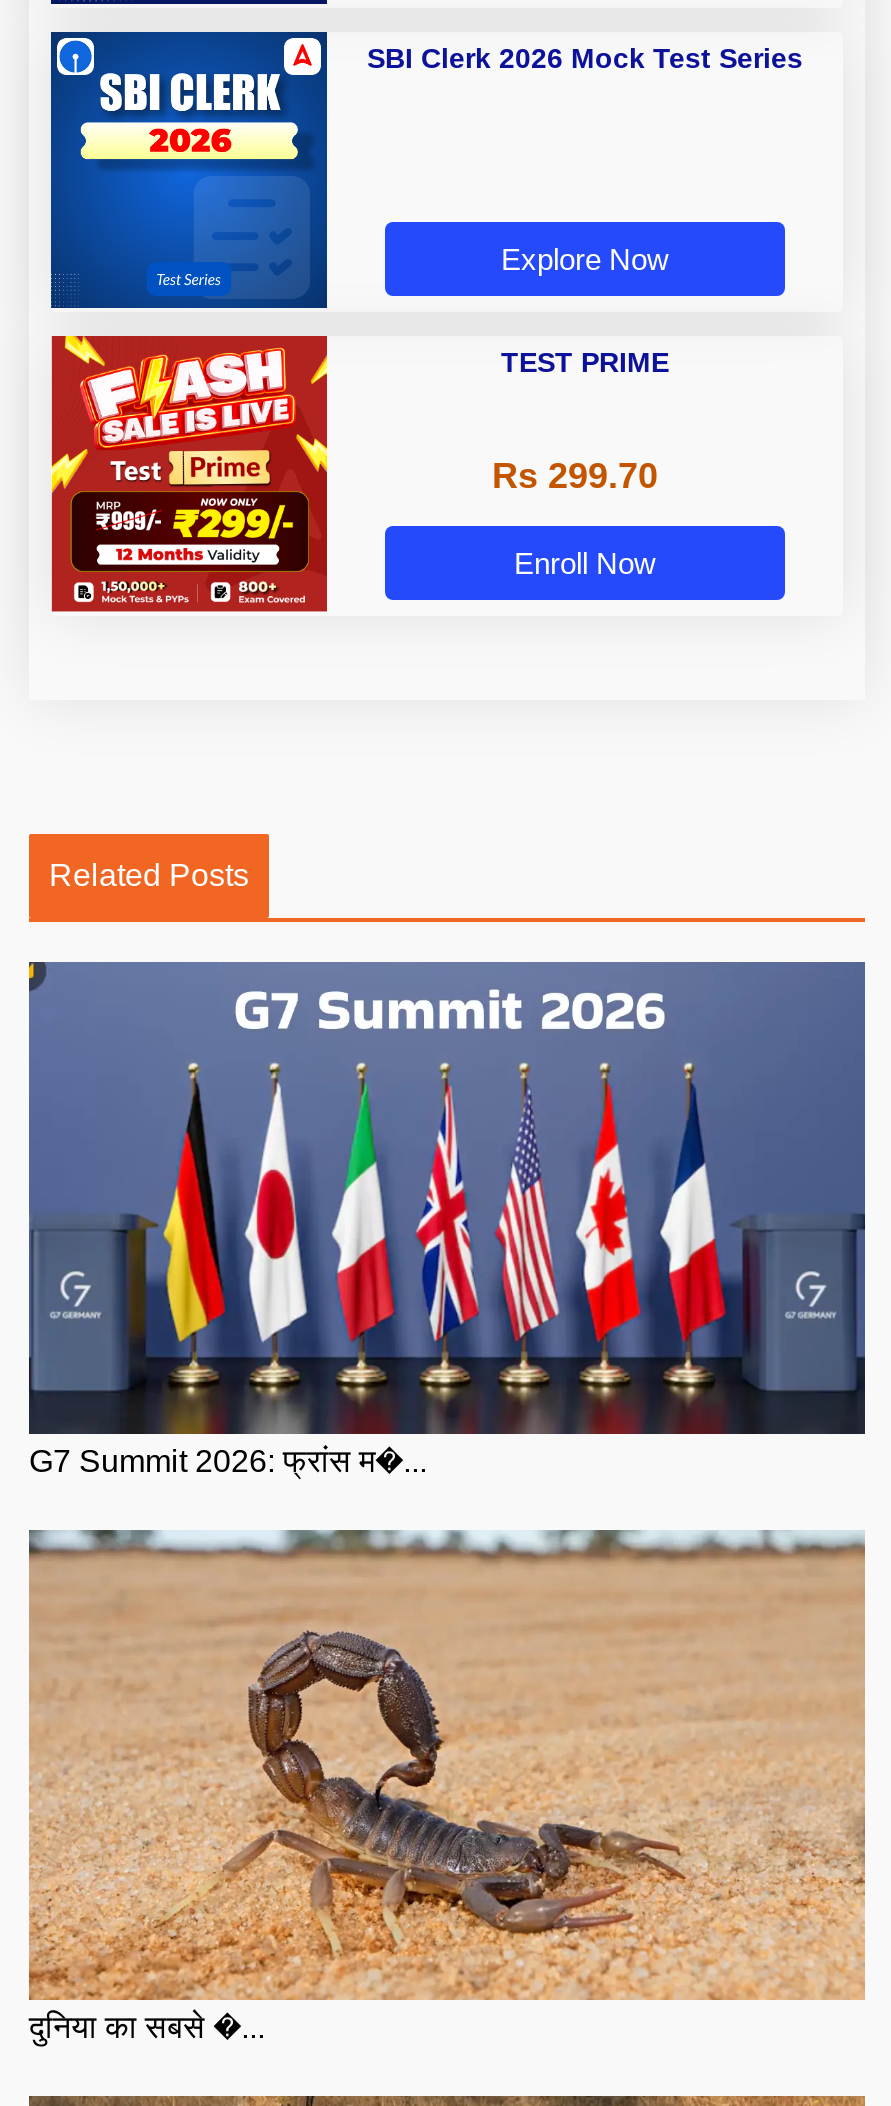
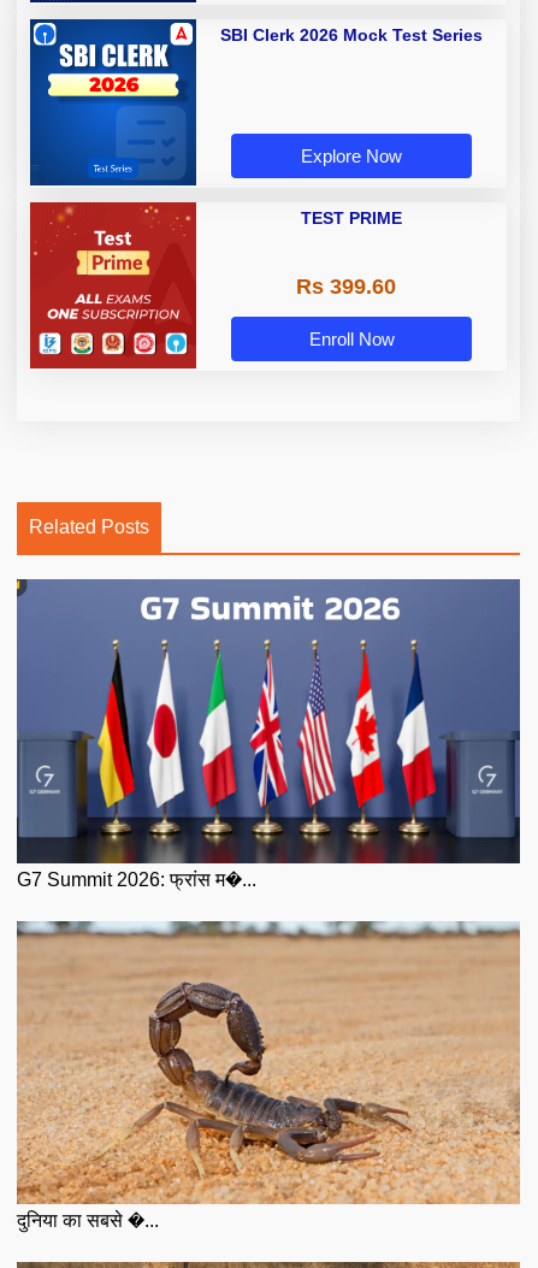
- [image]
+ [image]

- Rs 299.70
+ Rs 399.60
